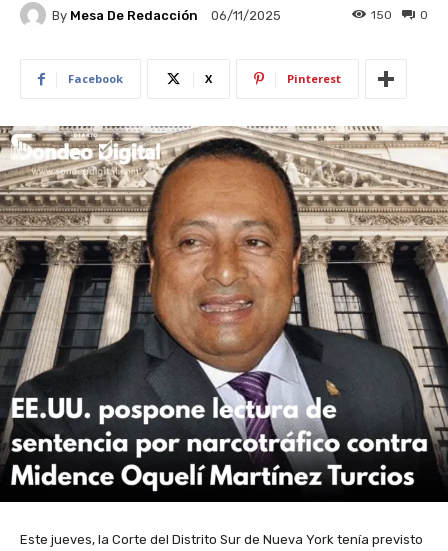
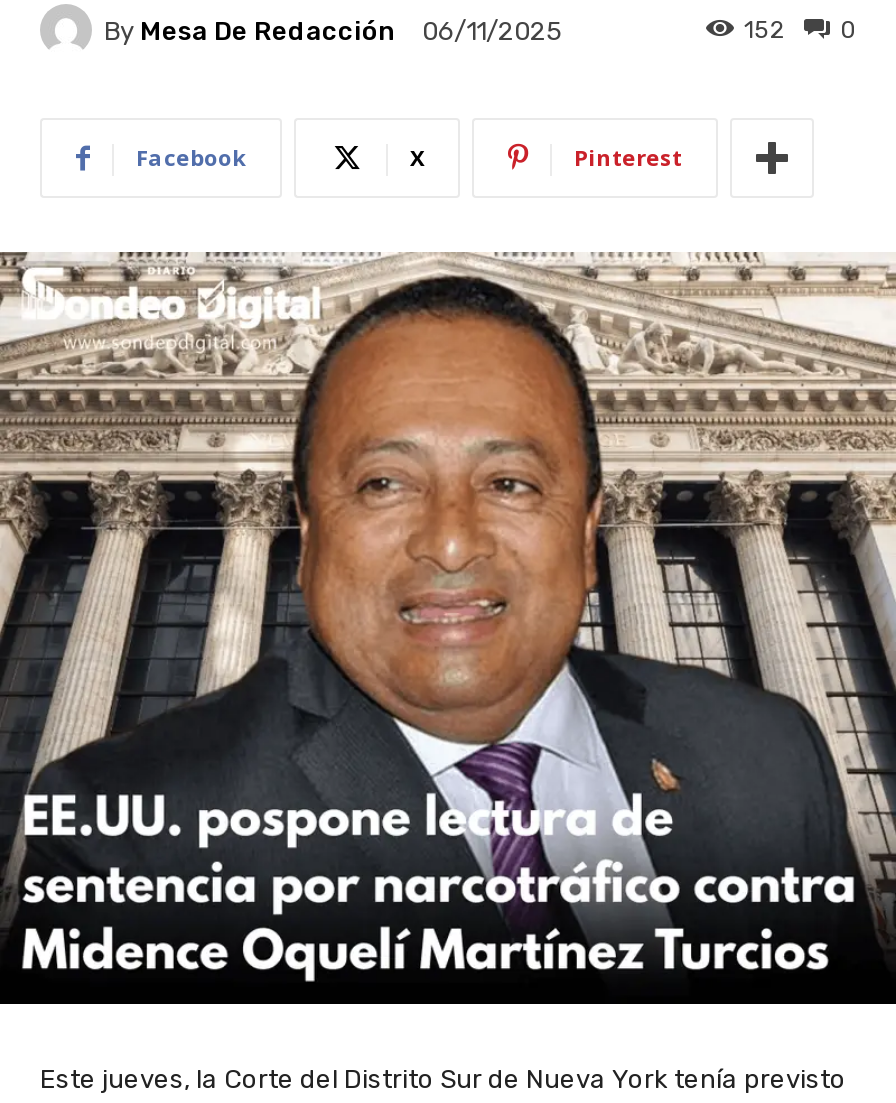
- 150 0
+ 152 0
